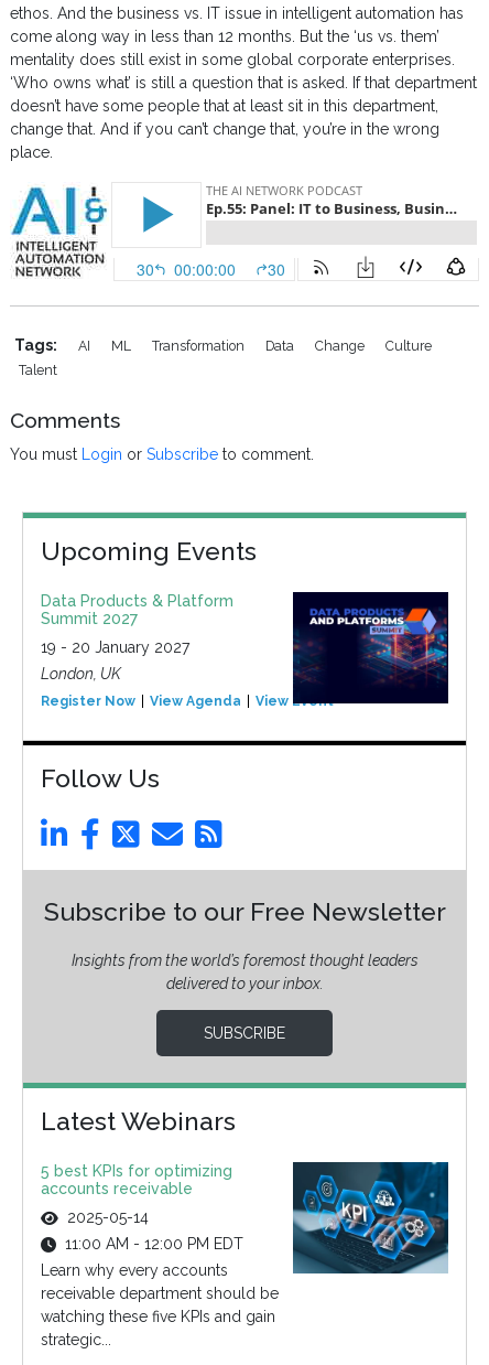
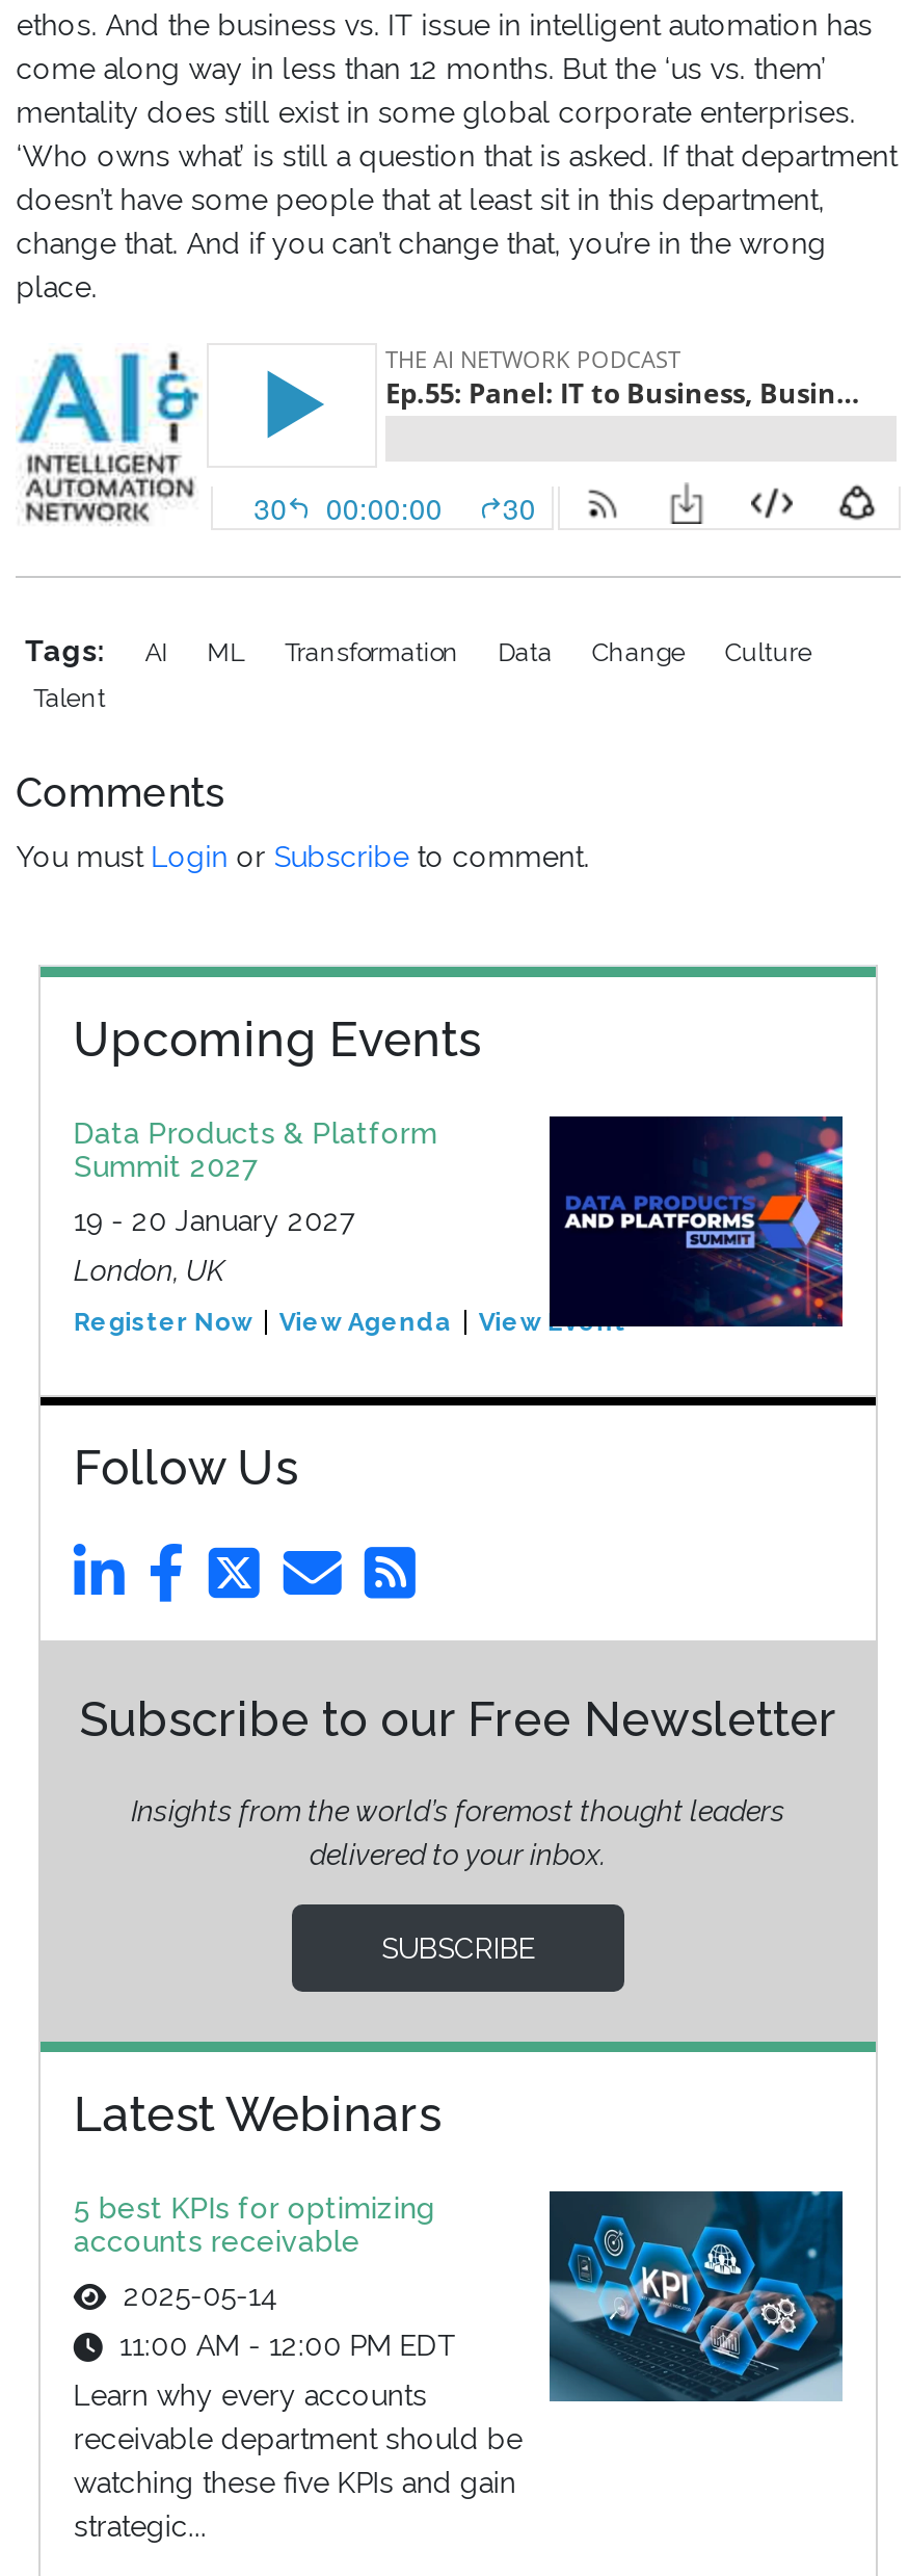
- [image]
+ [image]
